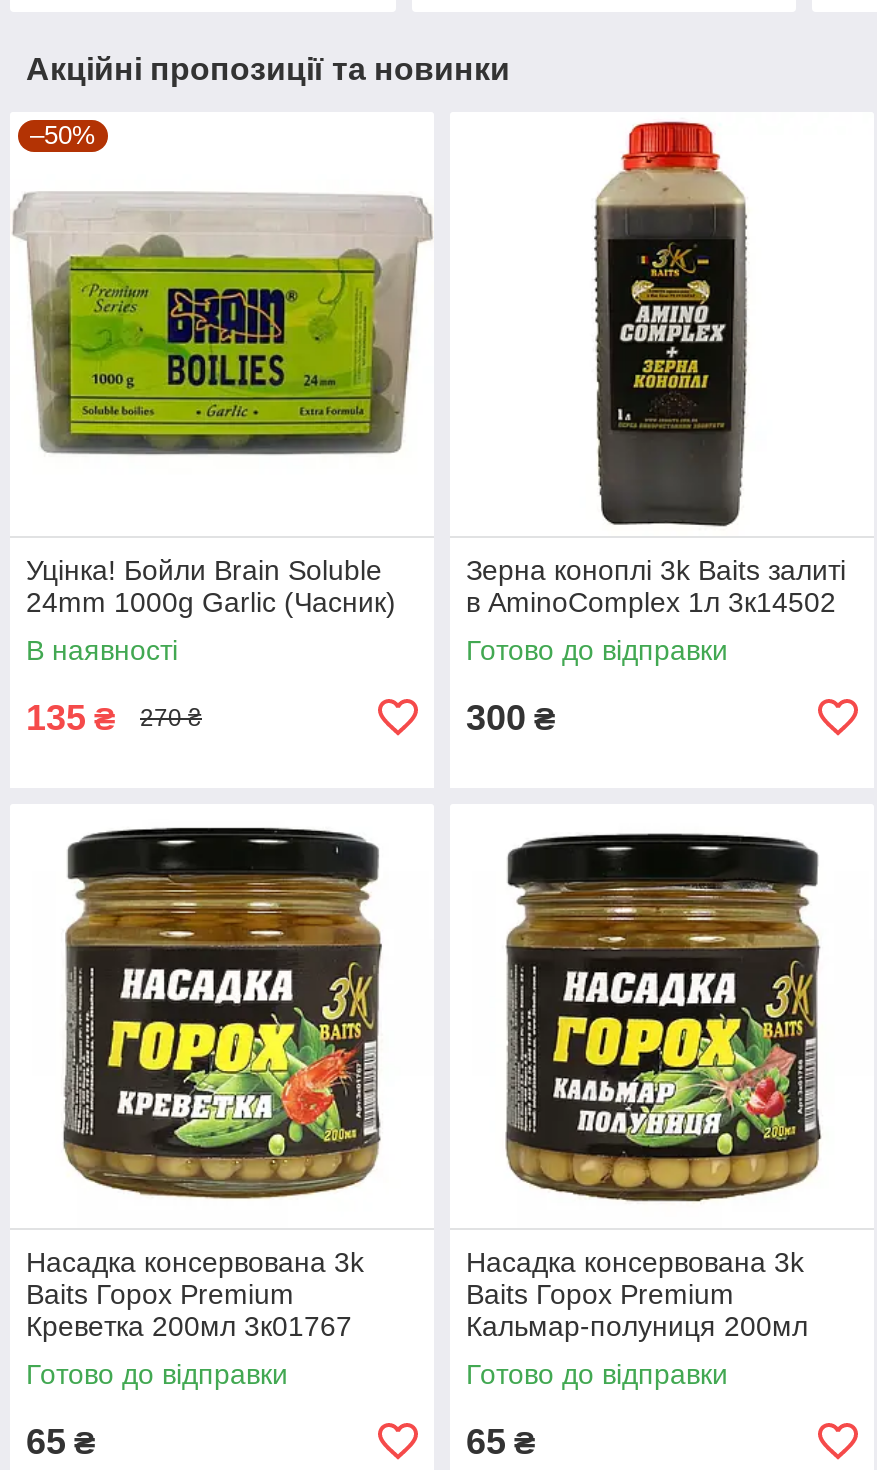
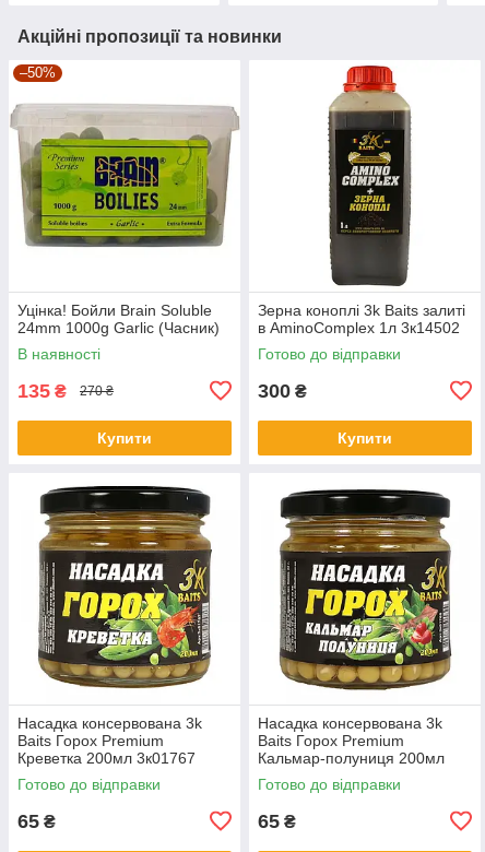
+ Купити

+ Купити
